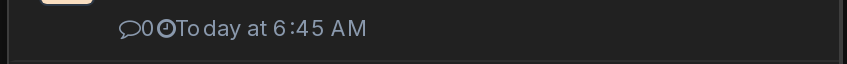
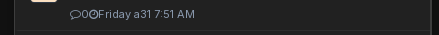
- 0 Today at 6:45 AM
+ 0 Friday a31 7:51 AM
